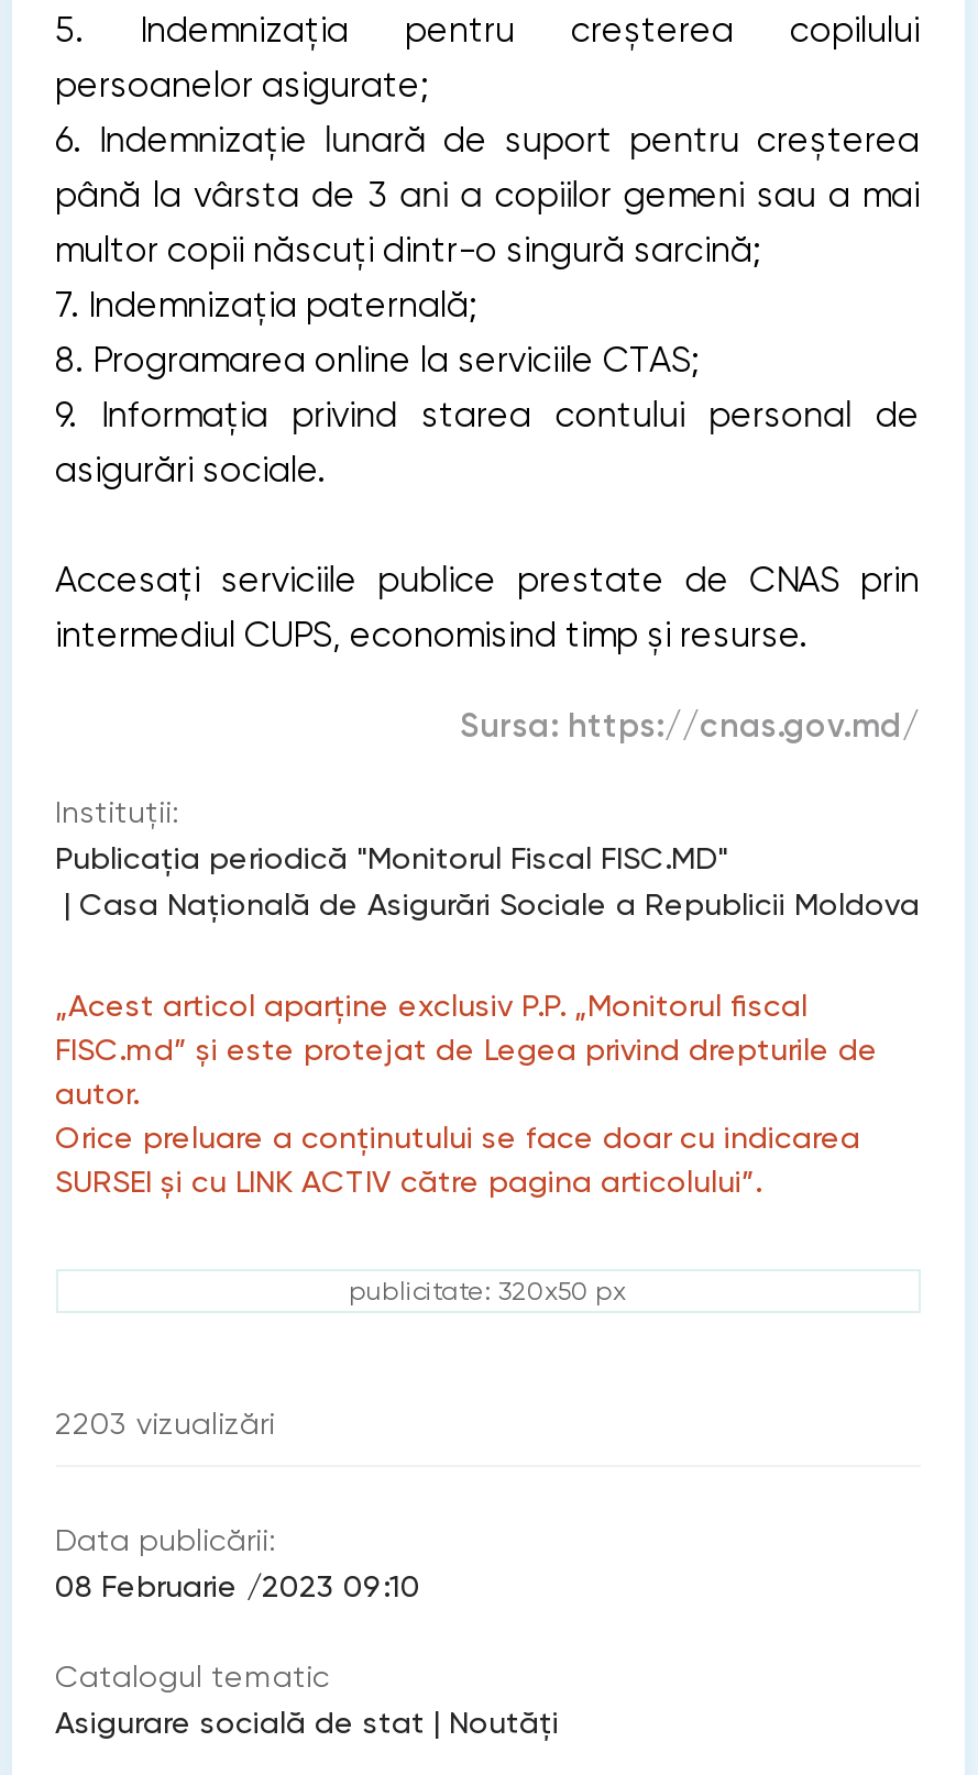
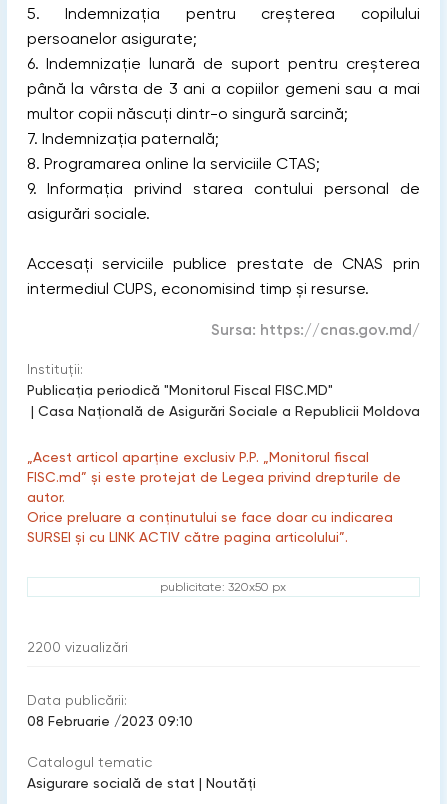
- 2203 vizualizări
+ 2200 vizualizări
